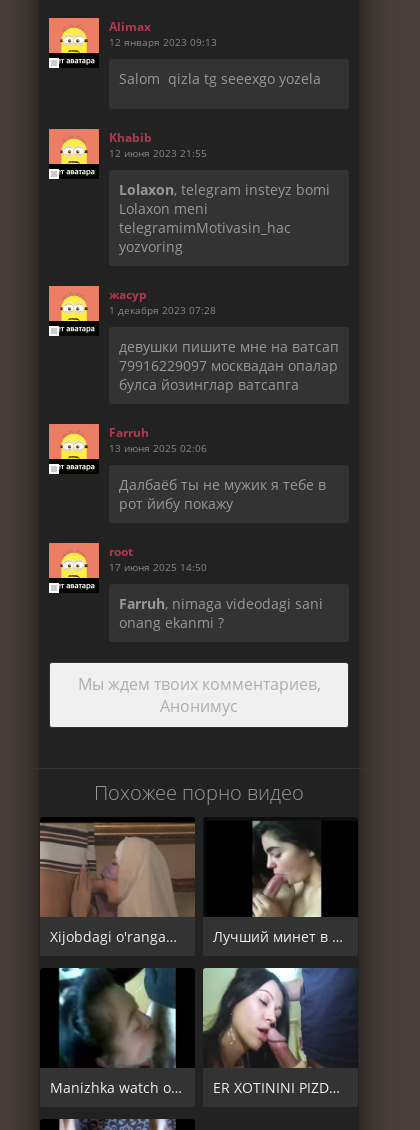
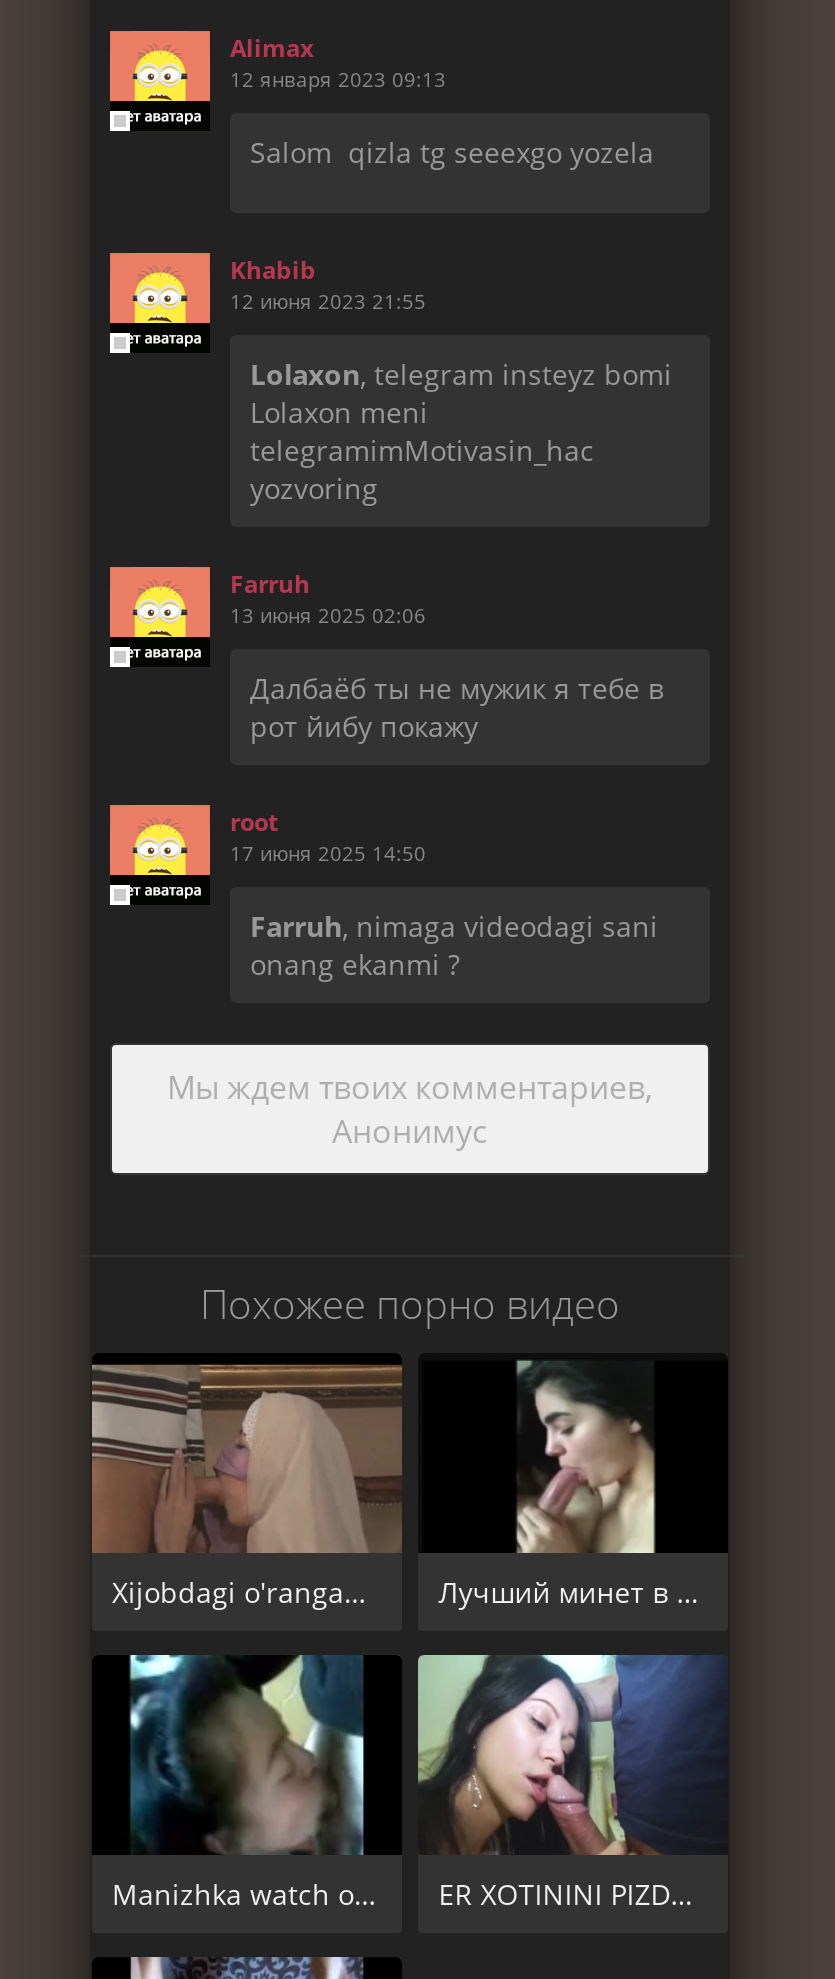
- жасур
- 1 декабря 2023 07:28
- девушки пишите мне на ватсап
- 79916229097 москвадан опалар
- булса йозинглар ватсапга
